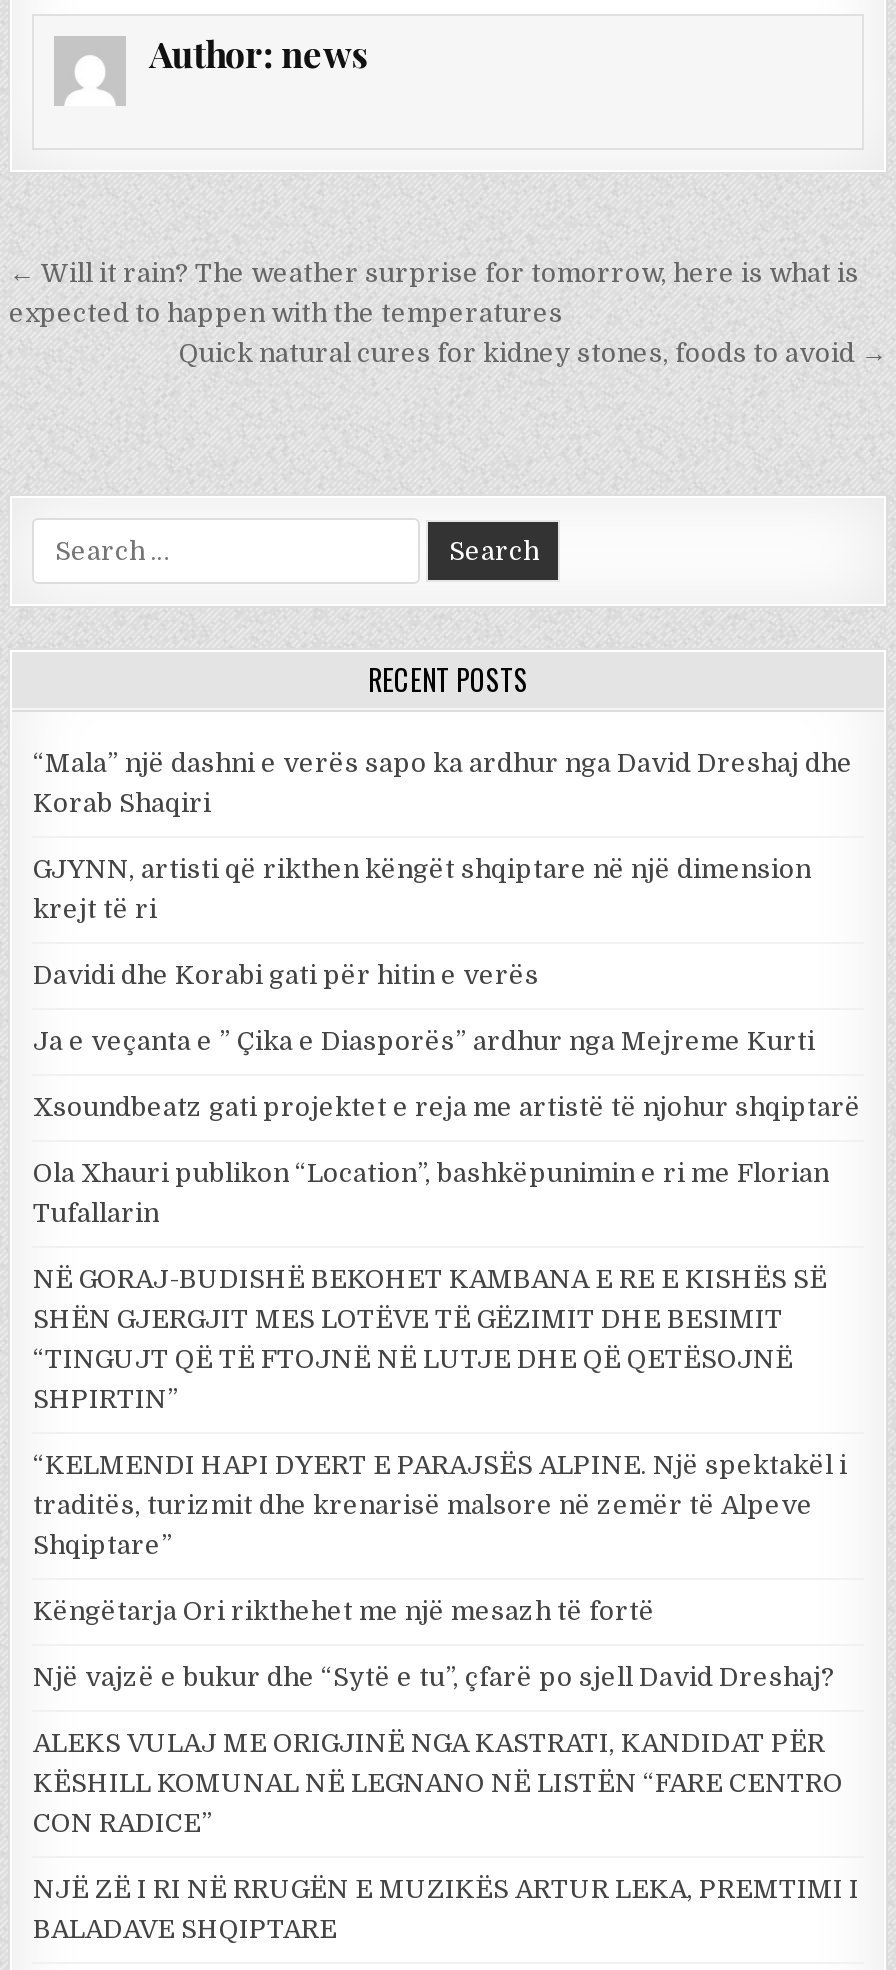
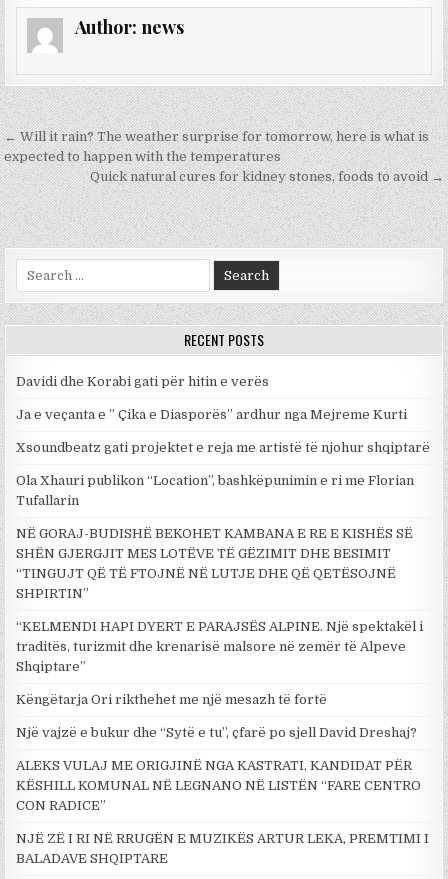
- “Mala” një dashni e verës sapo ka ardhur nga David Dreshaj dhe
- Korab Shaqiri
- GJYNN, artisti që rikthen këngët shqiptare në një dimension
- krejt të ri
